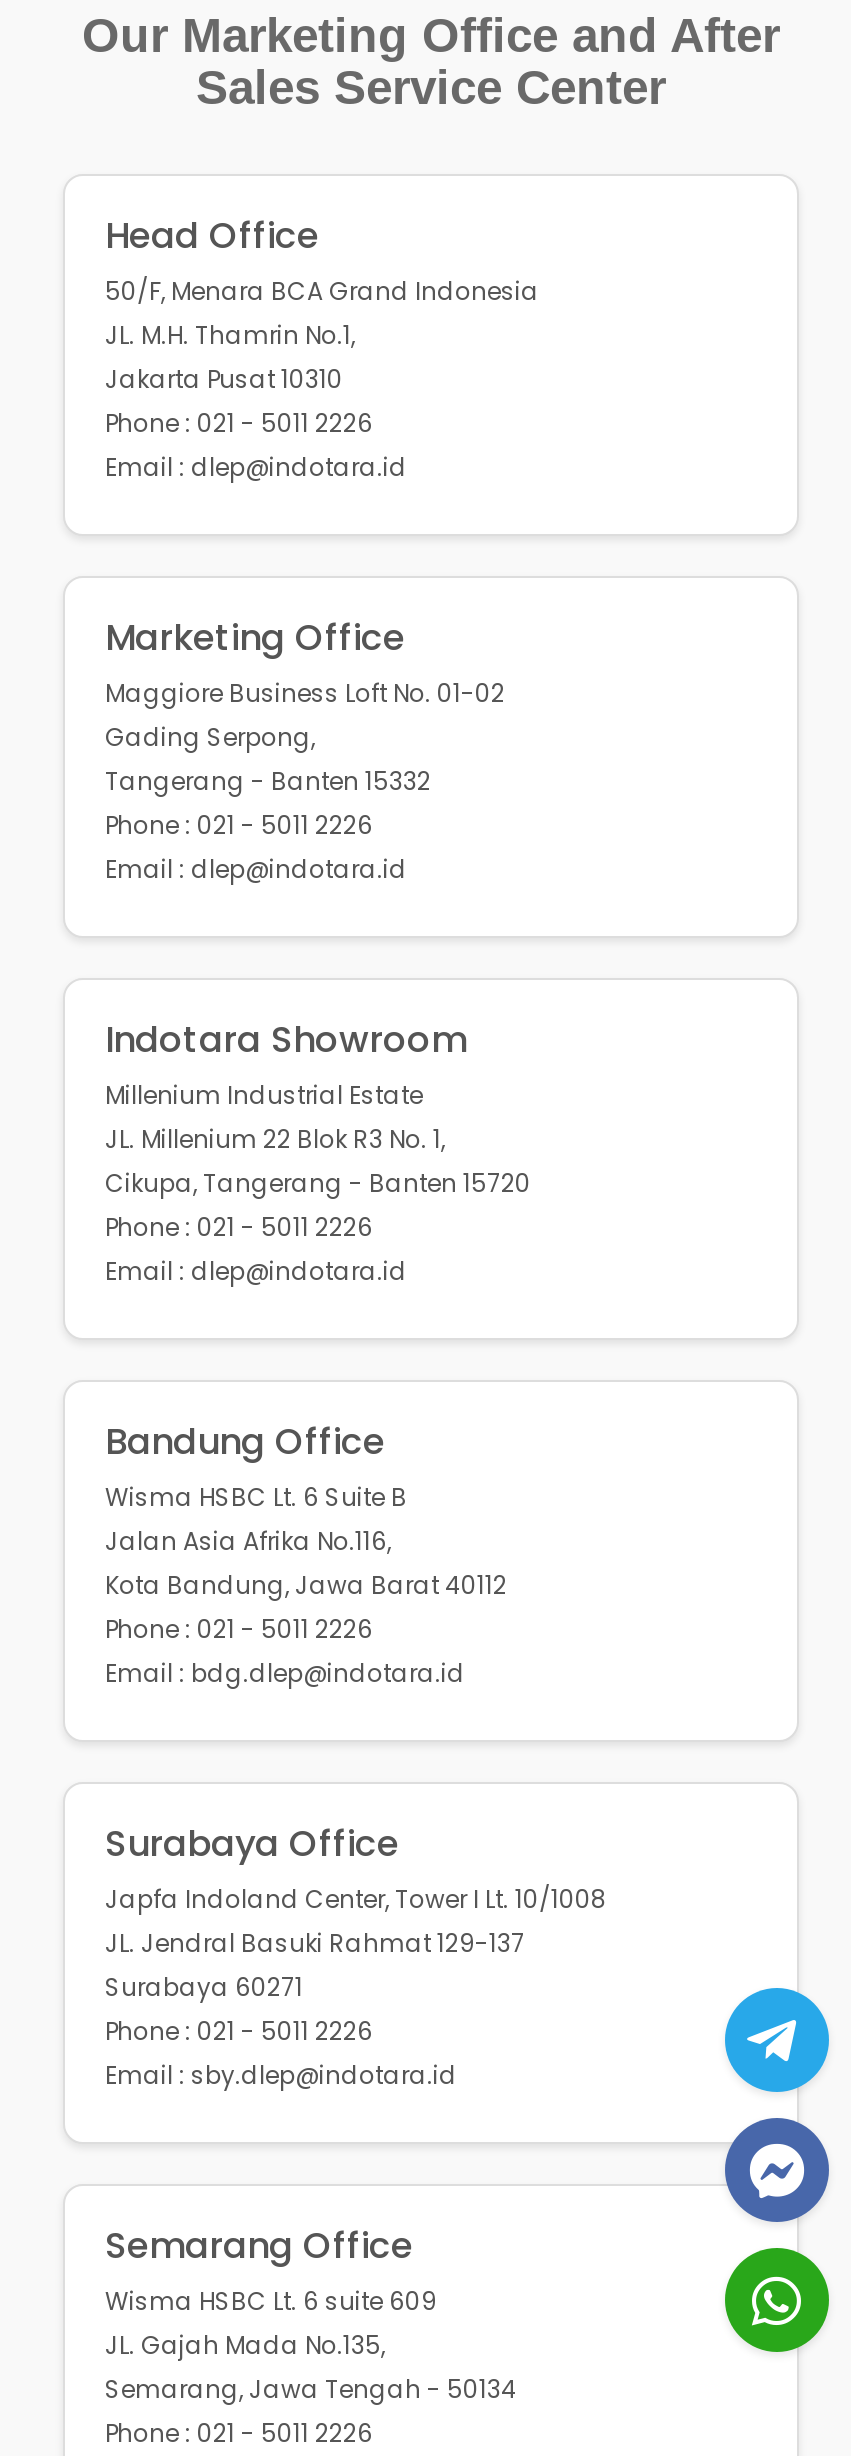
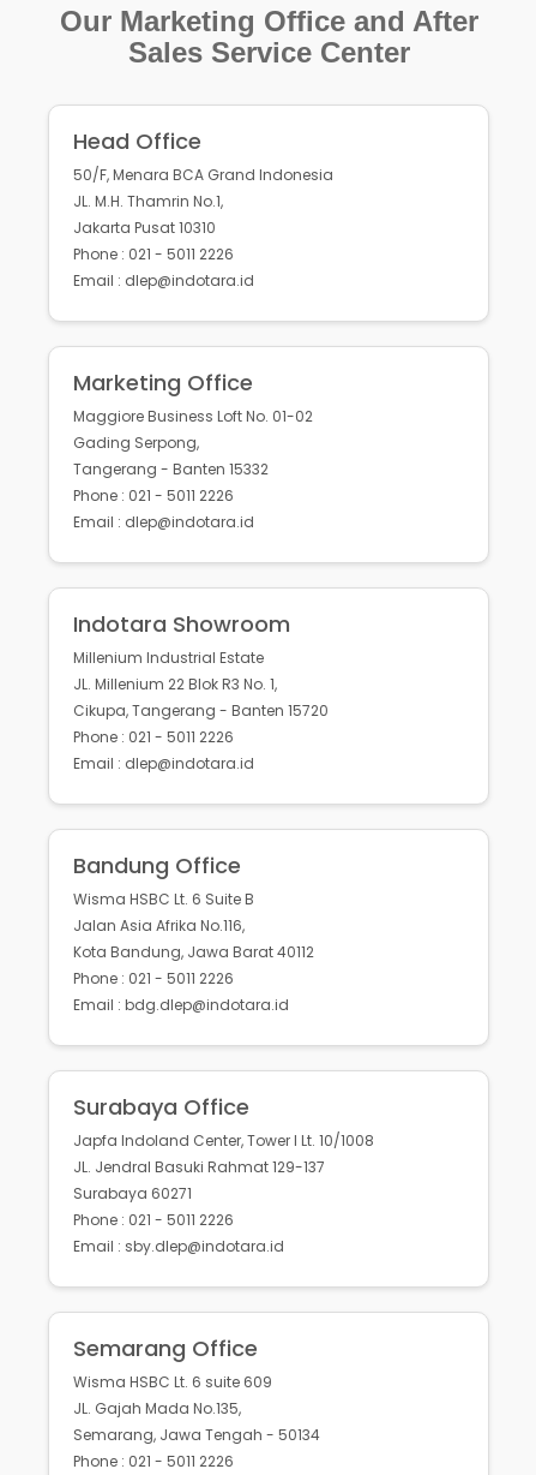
- [image]

- [image]

- [image]
